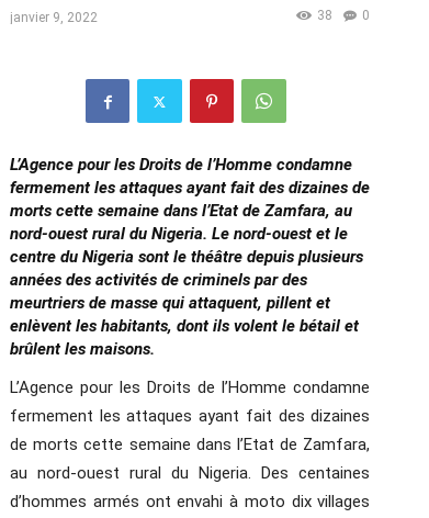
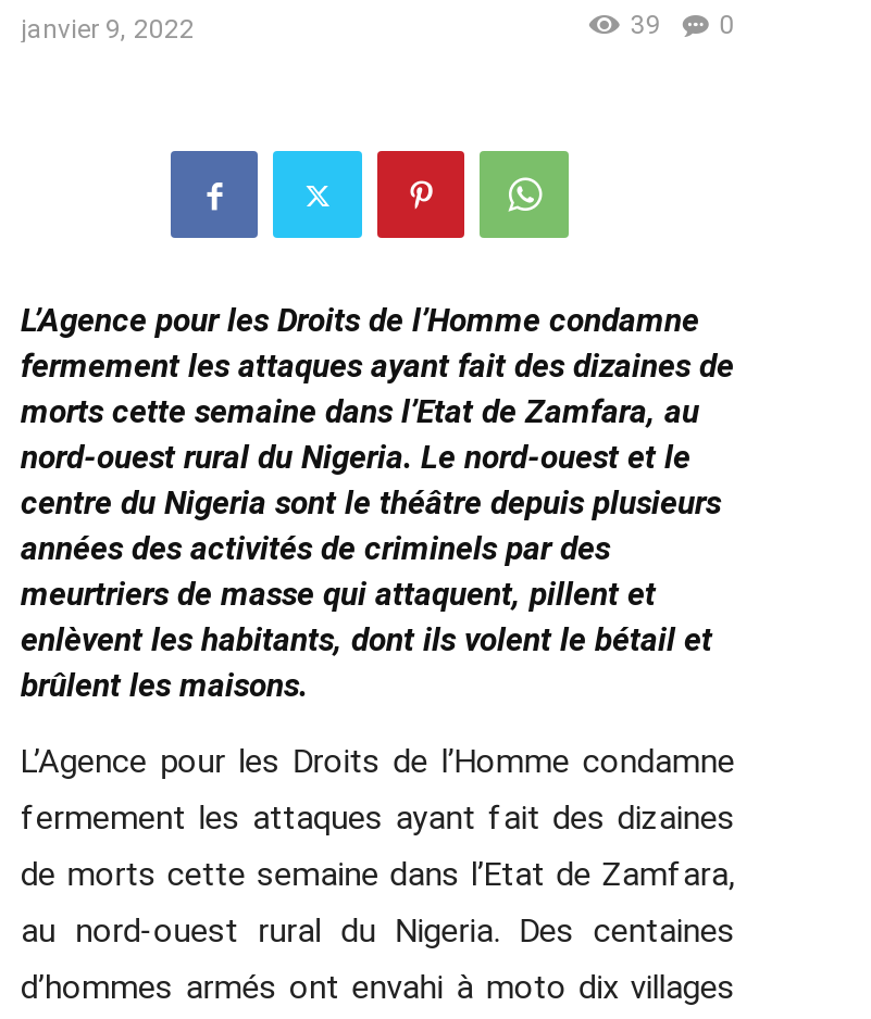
- 38 0
+ 39 0
